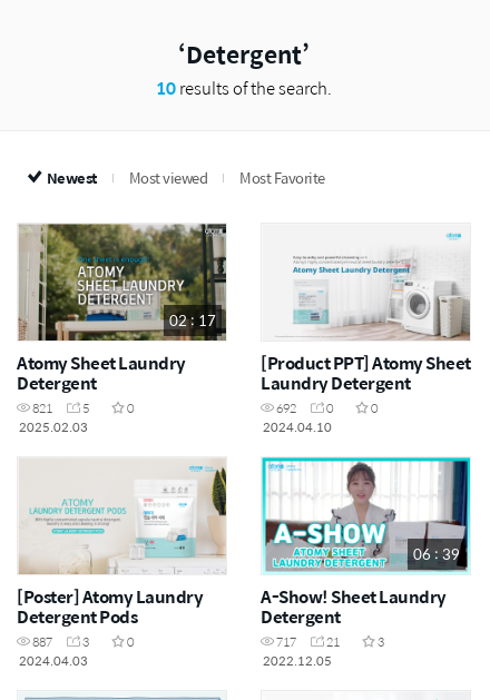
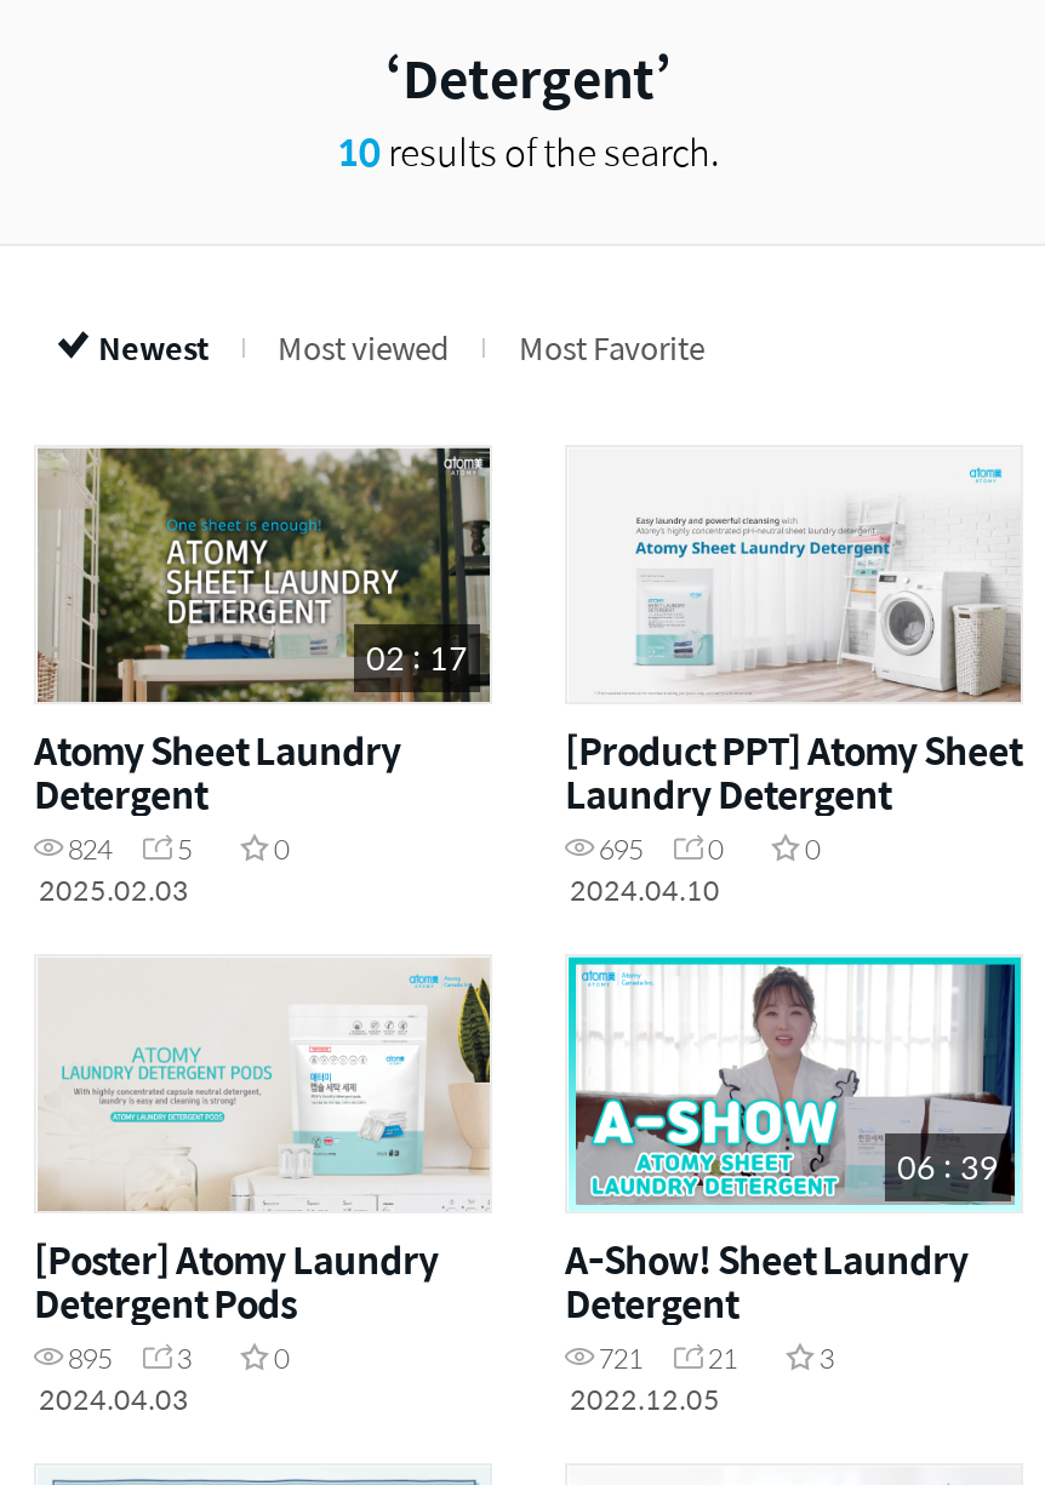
- 821 5 0
+ 824 5 0

- 692 0 0
+ 695 0 0

- 887 3 0
+ 895 3 0

- 717 21 3
+ 721 21 3
